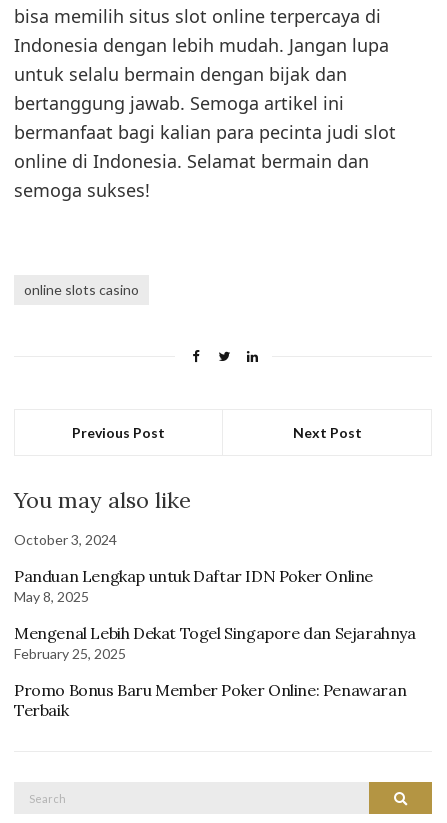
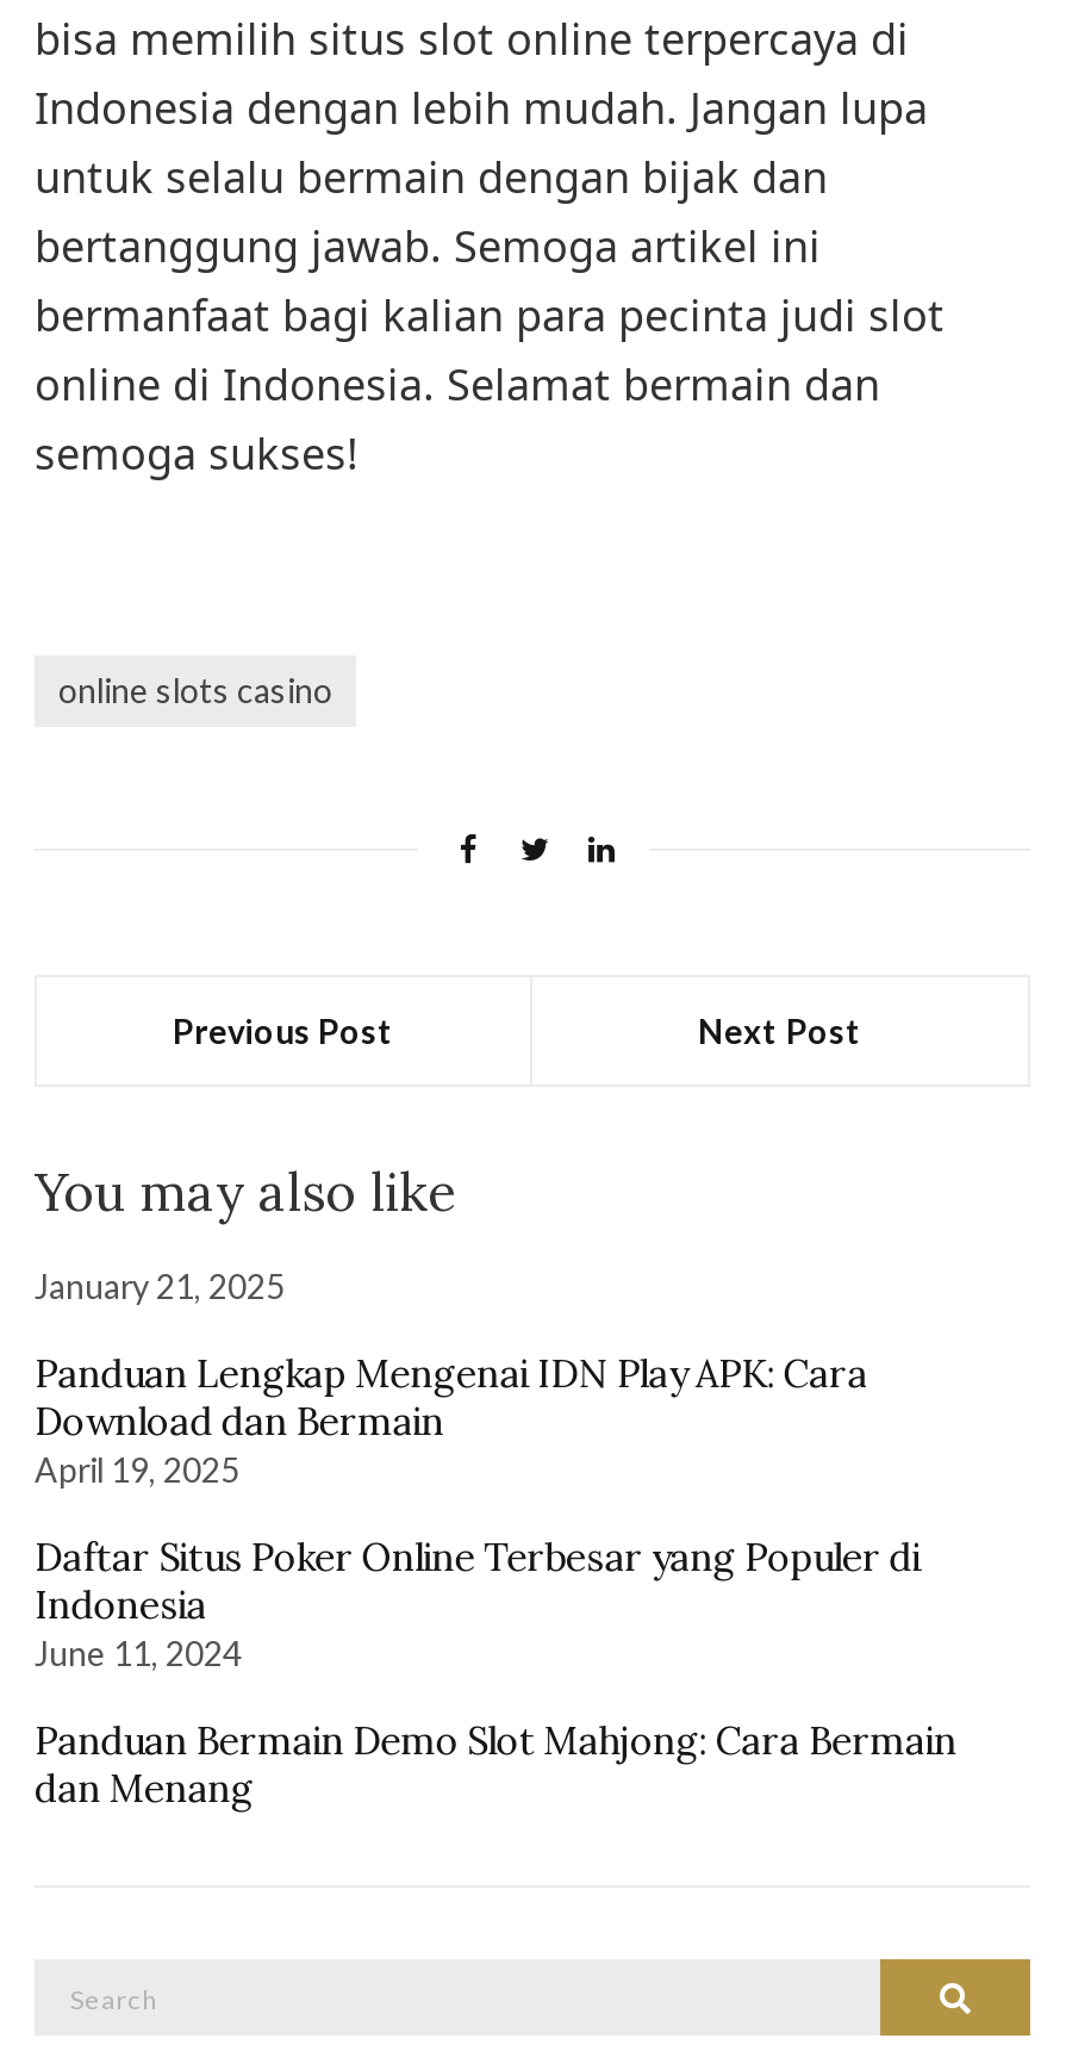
- October 3, 2024
+ January 21, 2025

- Panduan Lengkap untuk Daftar IDN Poker Online
- May 8, 2025
+ Panduan Lengkap Mengenai IDN Play APK: Cara
+ Download dan Bermain
+ April 19, 2025

- Mengenal Lebih Dekat Togel Singapore dan Sejarahnya
- February 25, 2025
+ Daftar Situs Poker Online Terbesar yang Populer di
+ Indonesia
+ June 11, 2024

- Promo Bonus Baru Member Poker Online: Penawaran
- Terbaik
+ Panduan Bermain Demo Slot Mahjong: Cara Bermain
+ dan Menang
